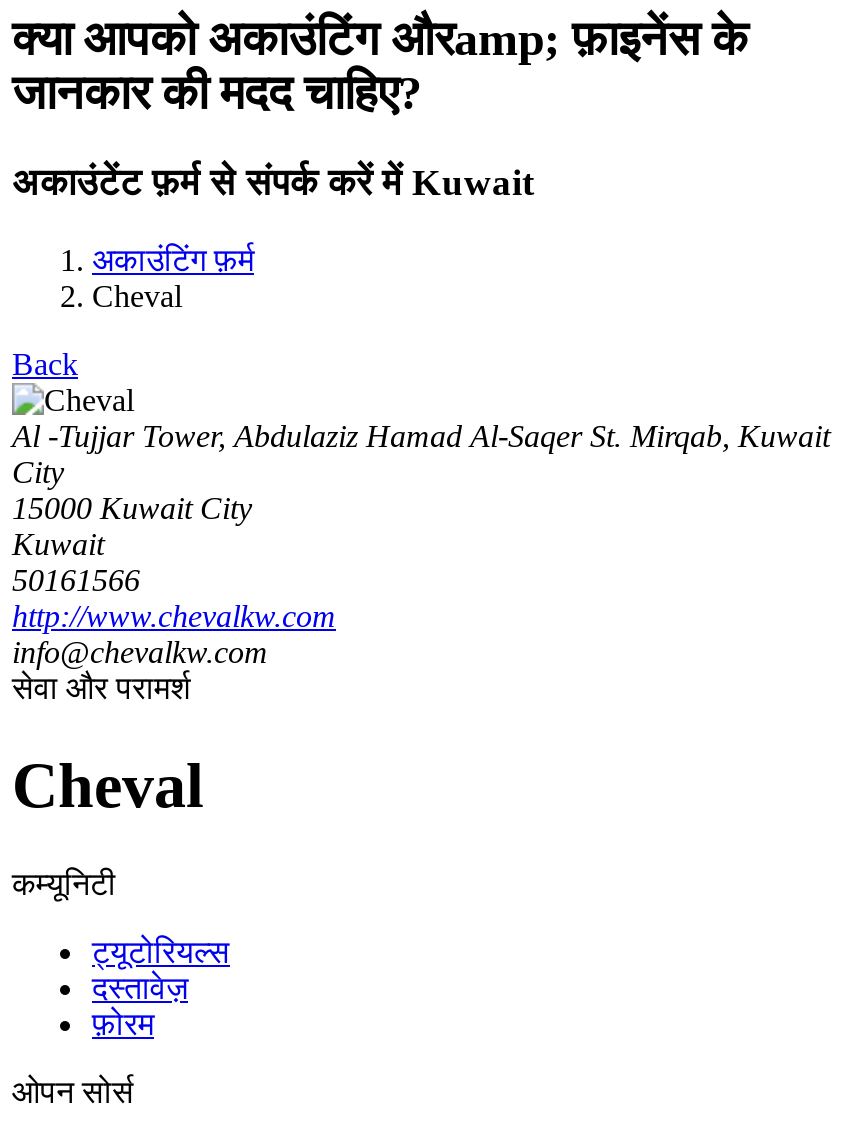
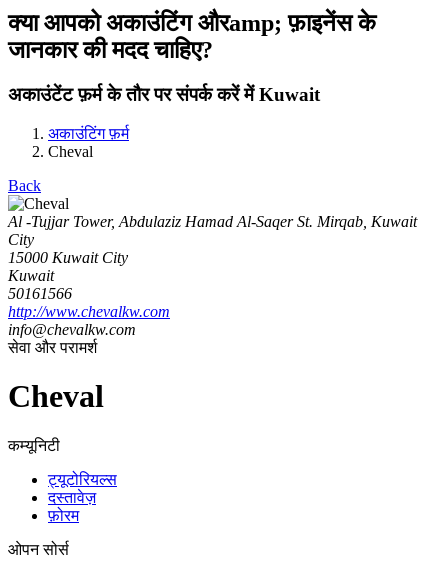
- अकाउंटेंट फ़र्म से संपर्क करें में Kuwait
+ अकाउंटेंट फ़र्म के तौर पर संपर्क करें में Kuwait
